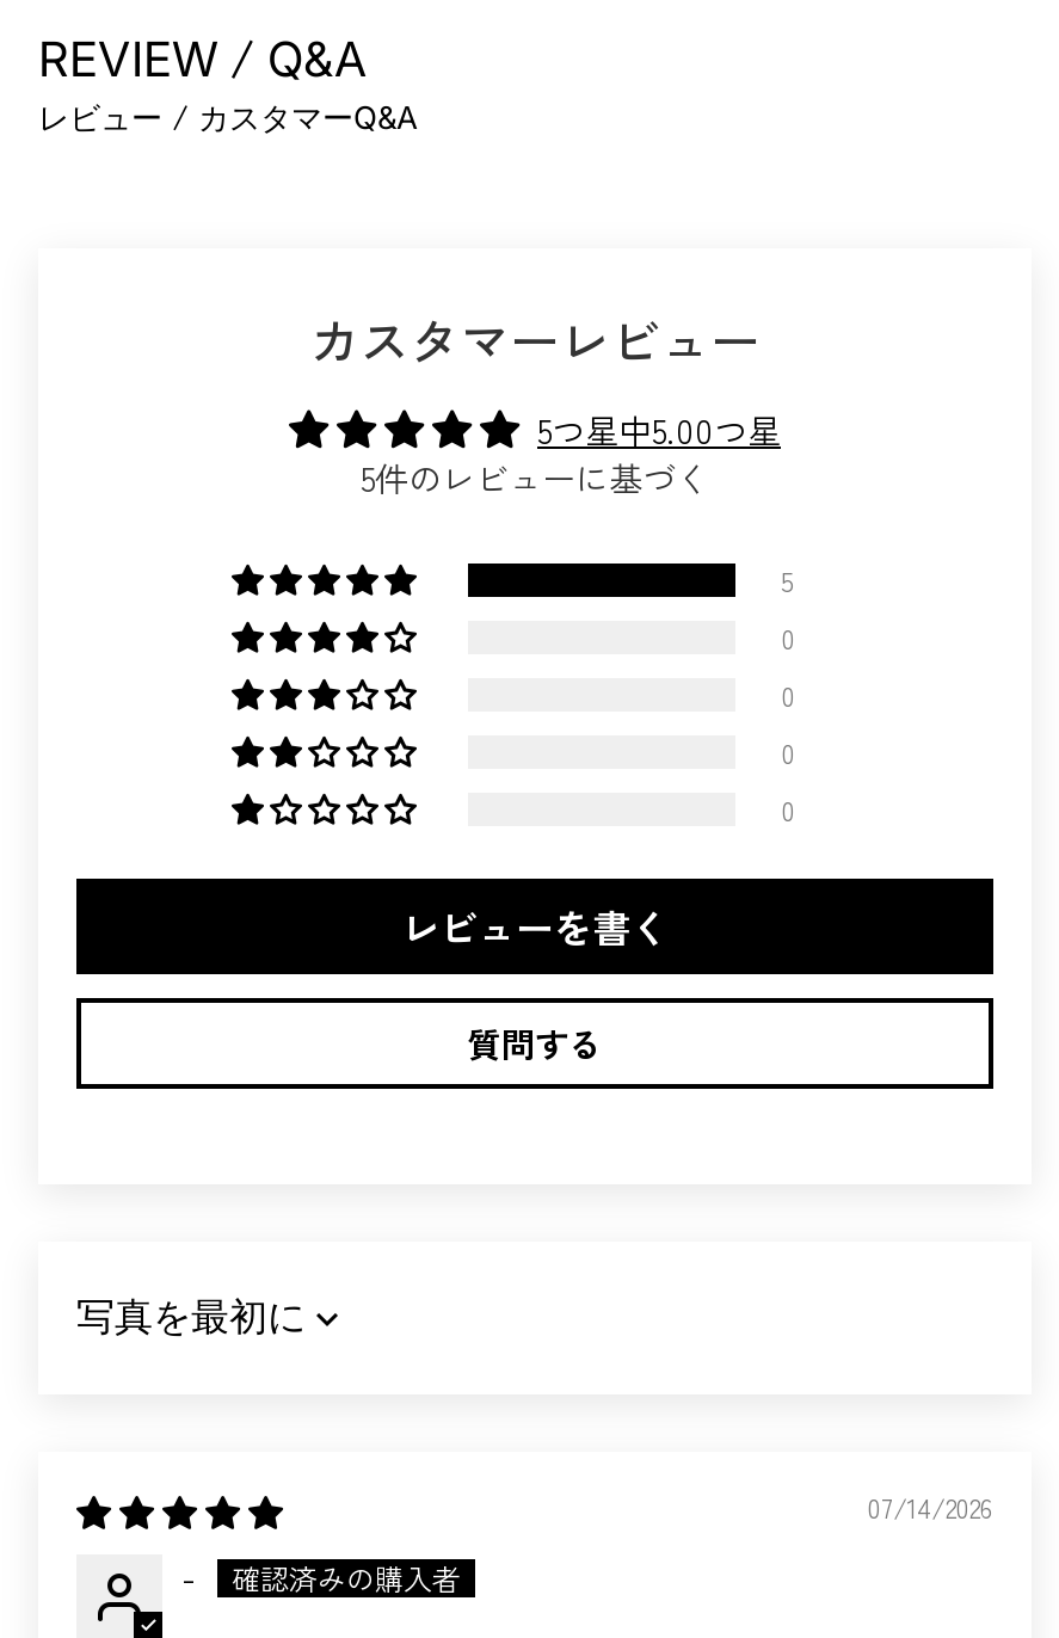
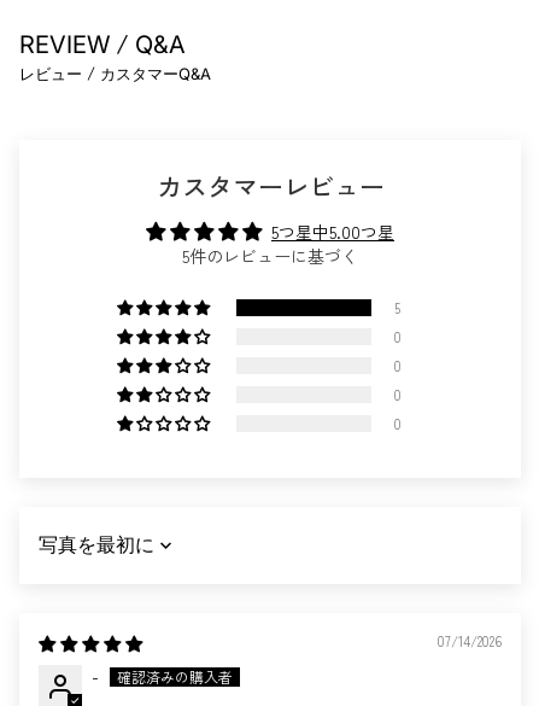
- レビューを書く
- 質問する
